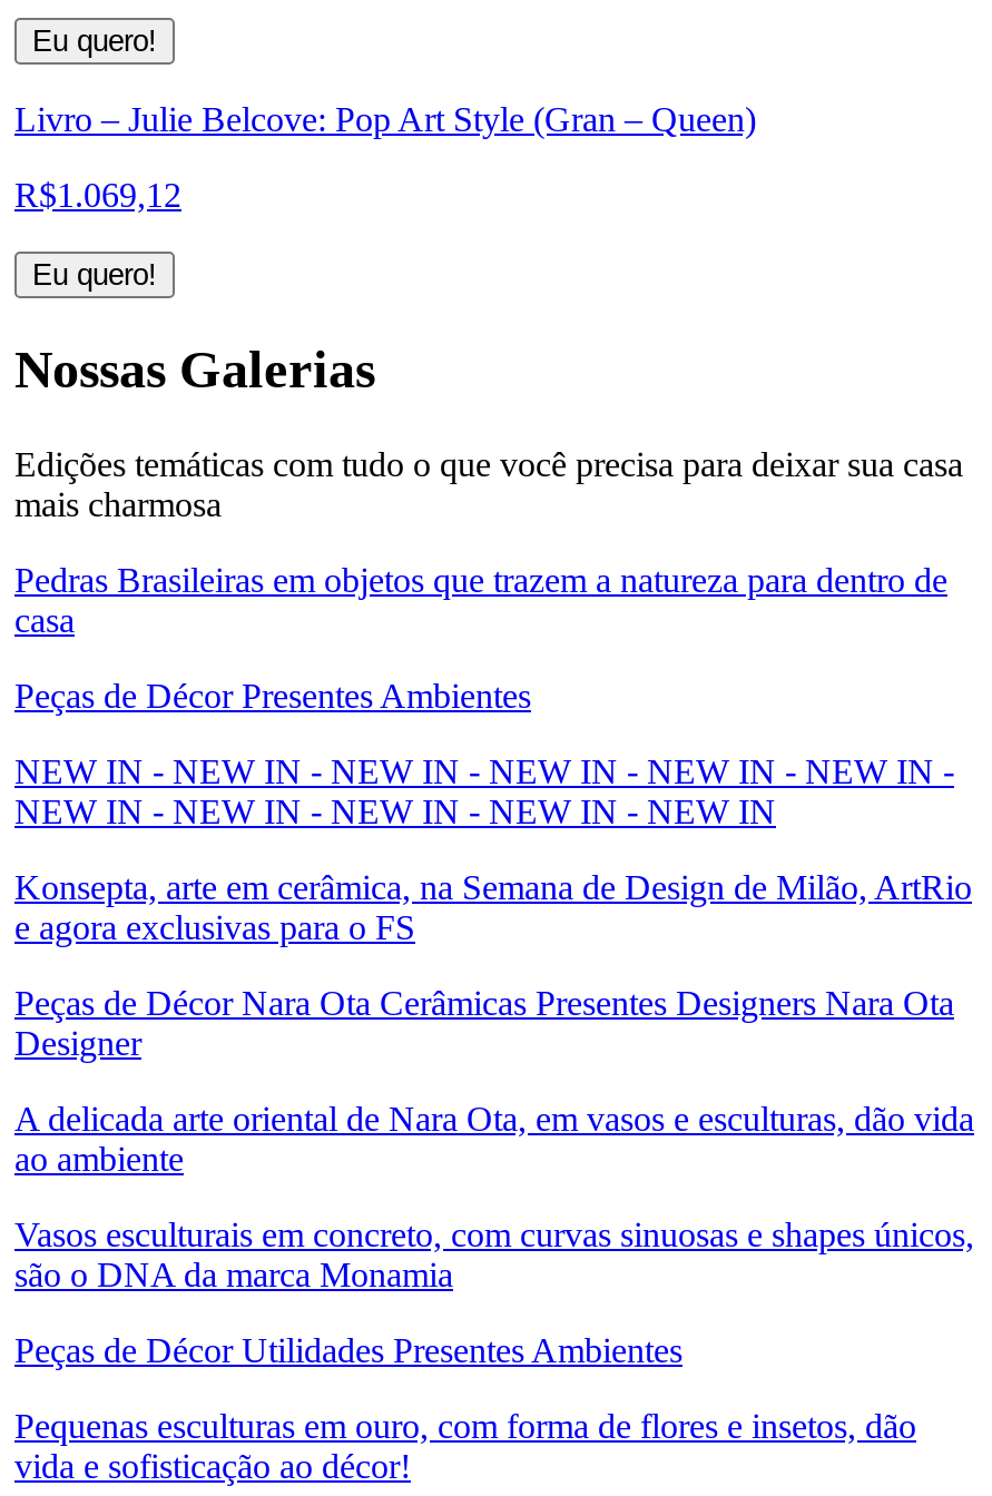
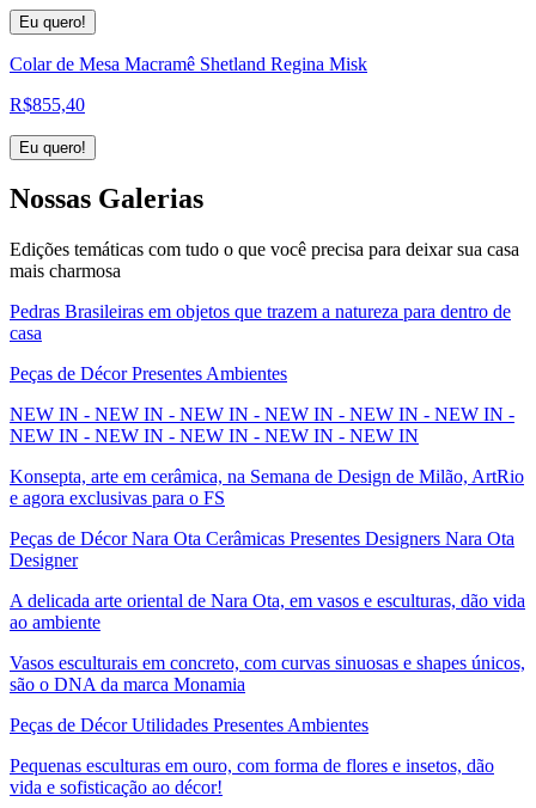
- Livro – Julie Belcove: Pop Art Style (Gran – Queen)
+ Colar de Mesa Macramê Shetland Regina Misk

- R$1.069,12
+ R$855,40
